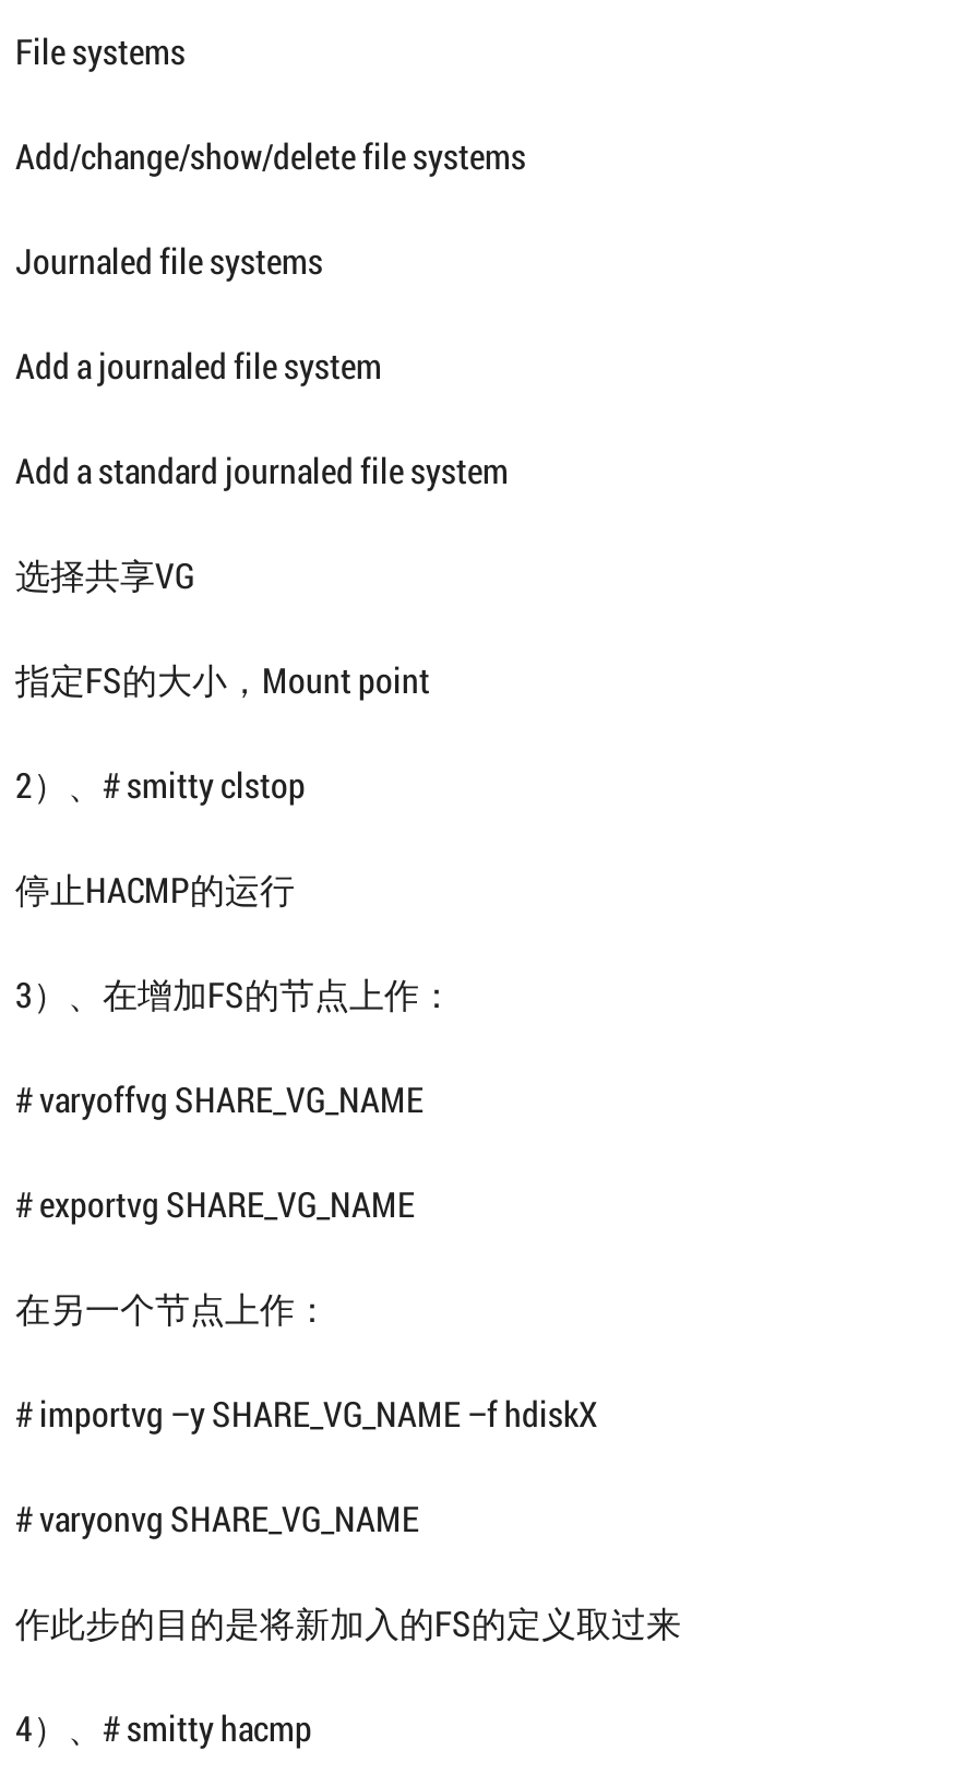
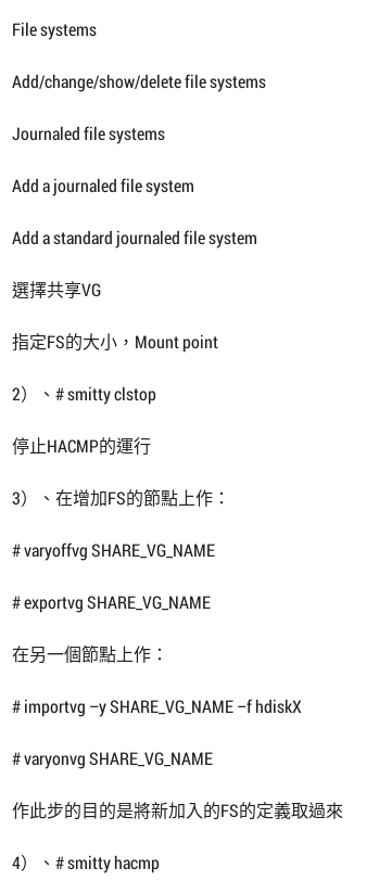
- 选择共享VG
+ 選擇共享VG

- 停止HACMP的运行
+ 停止HACMP的運行

- 3）、在增加FS的节点上作：
+ 3）、在增加FS的節點上作：

- 在另一个节点上作：
+ 在另一個節點上作：

- 作此步的目的是将新加入的FS的定义取过来
+ 作此步的目的是將新加入的FS的定義取過來
